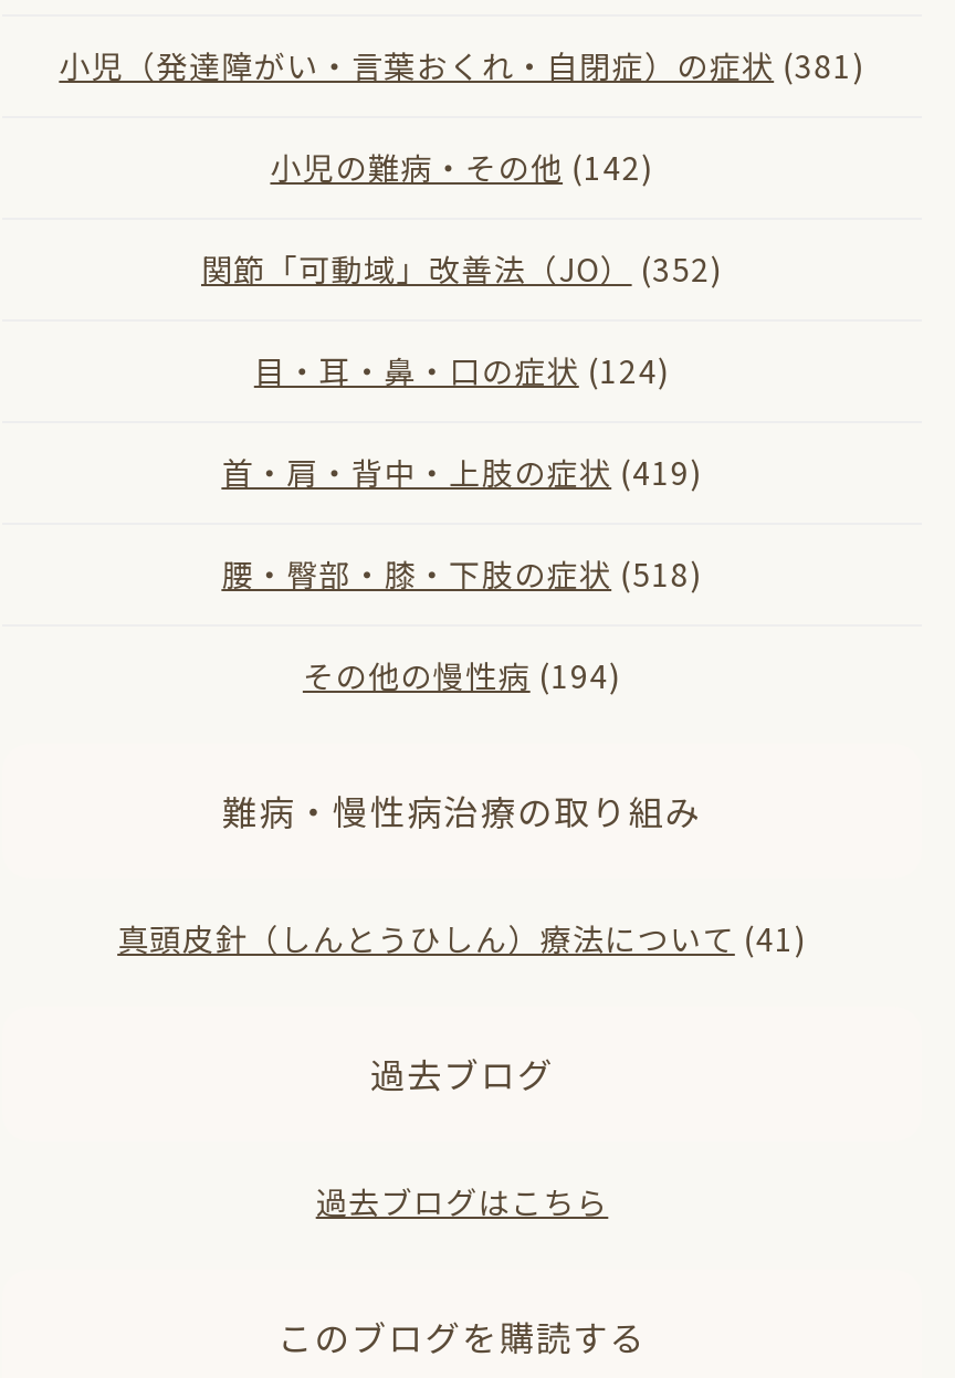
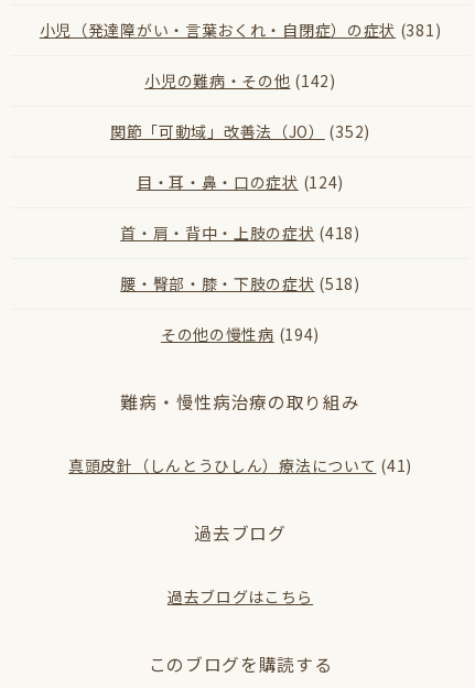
- 首・肩・背中・上肢の症状(419)
+ 首・肩・背中・上肢の症状(418)
